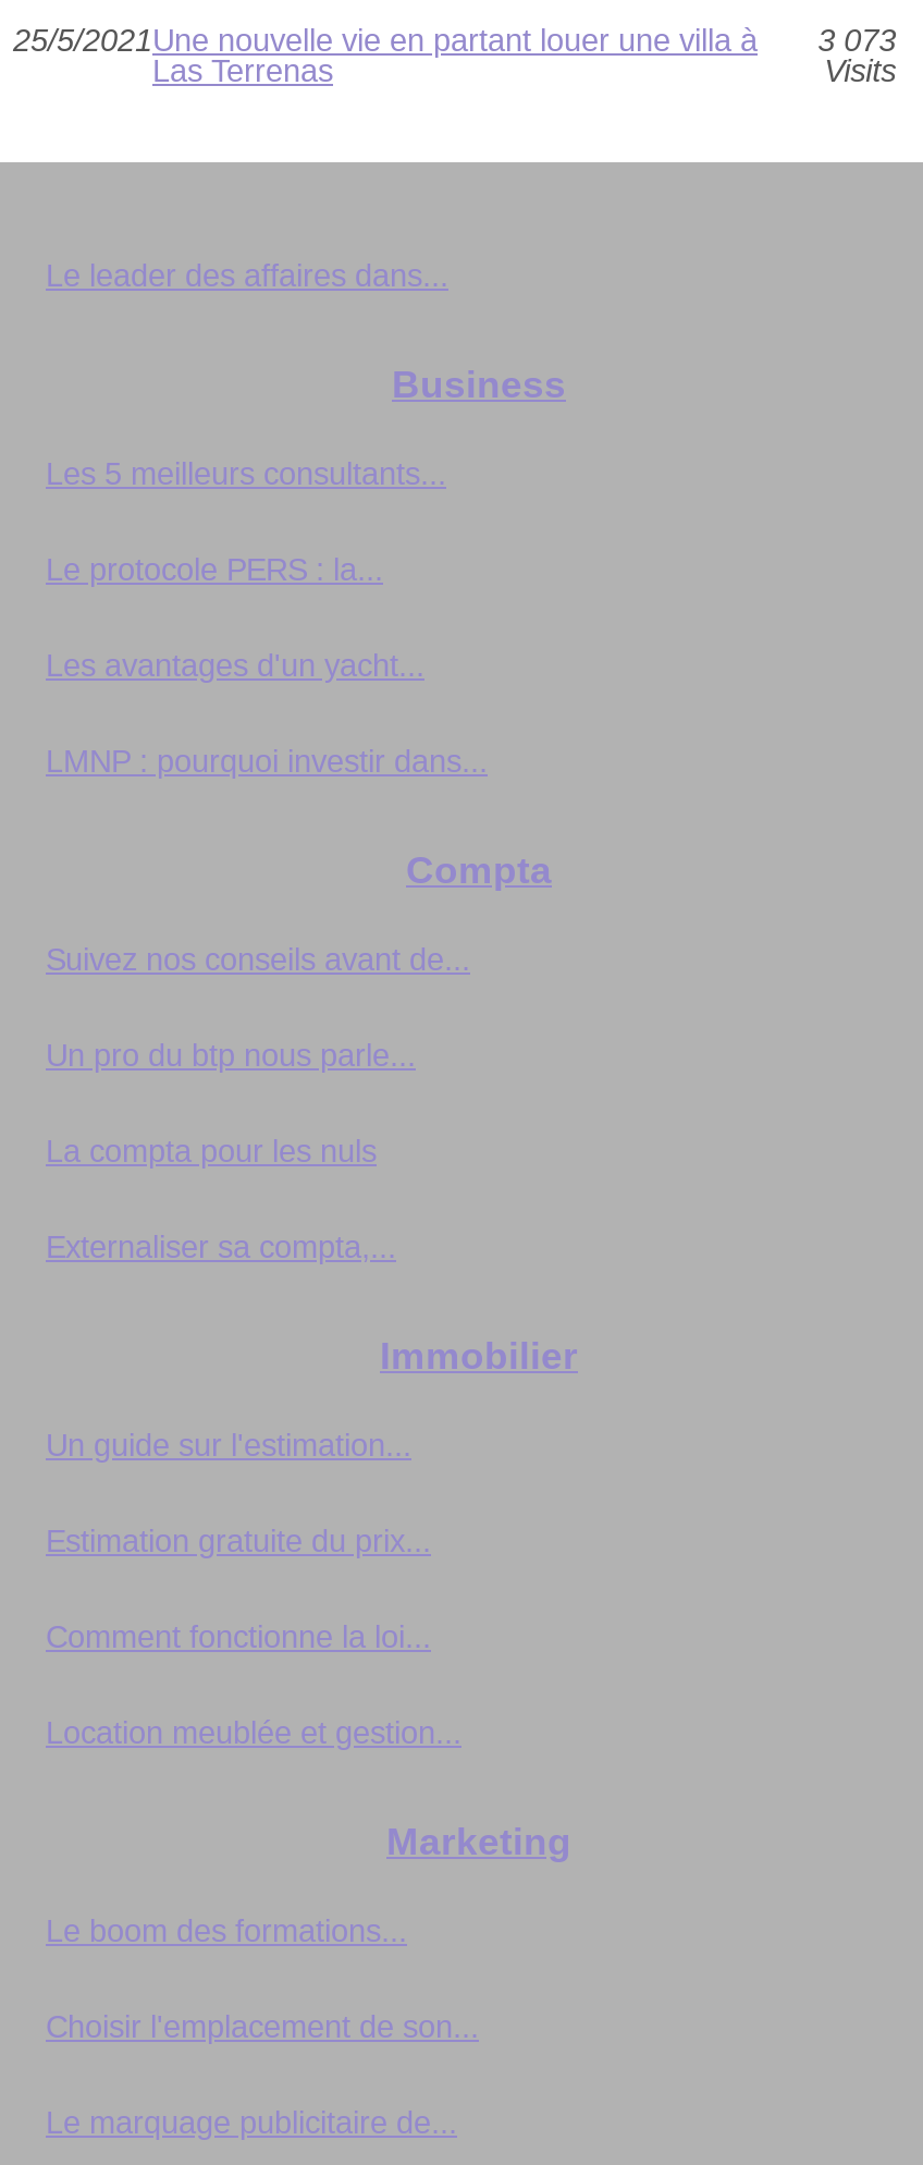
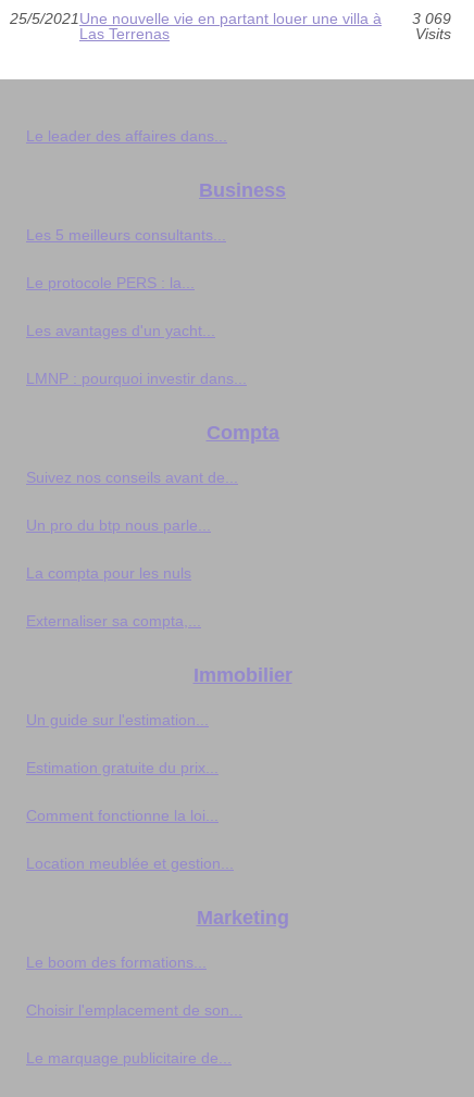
- 25/5/2021Une nouvelle vie en partant louer une villa à 3 073
+ 25/5/2021Une nouvelle vie en partant louer une villa à 3 069
